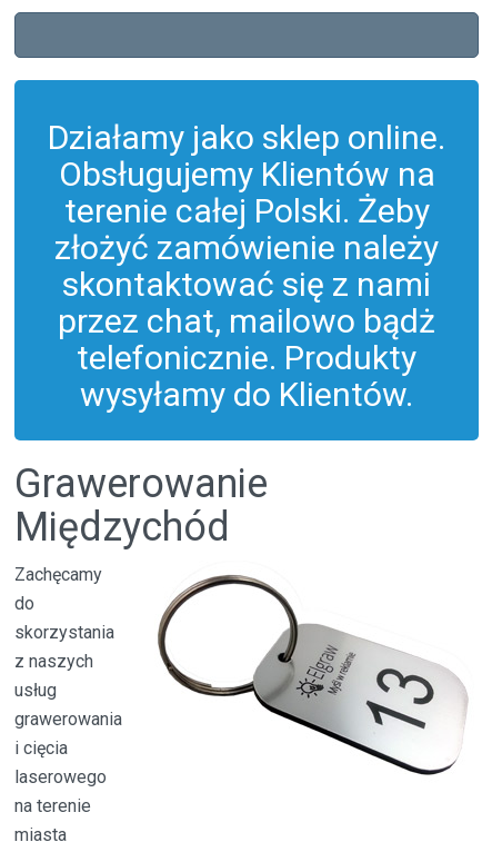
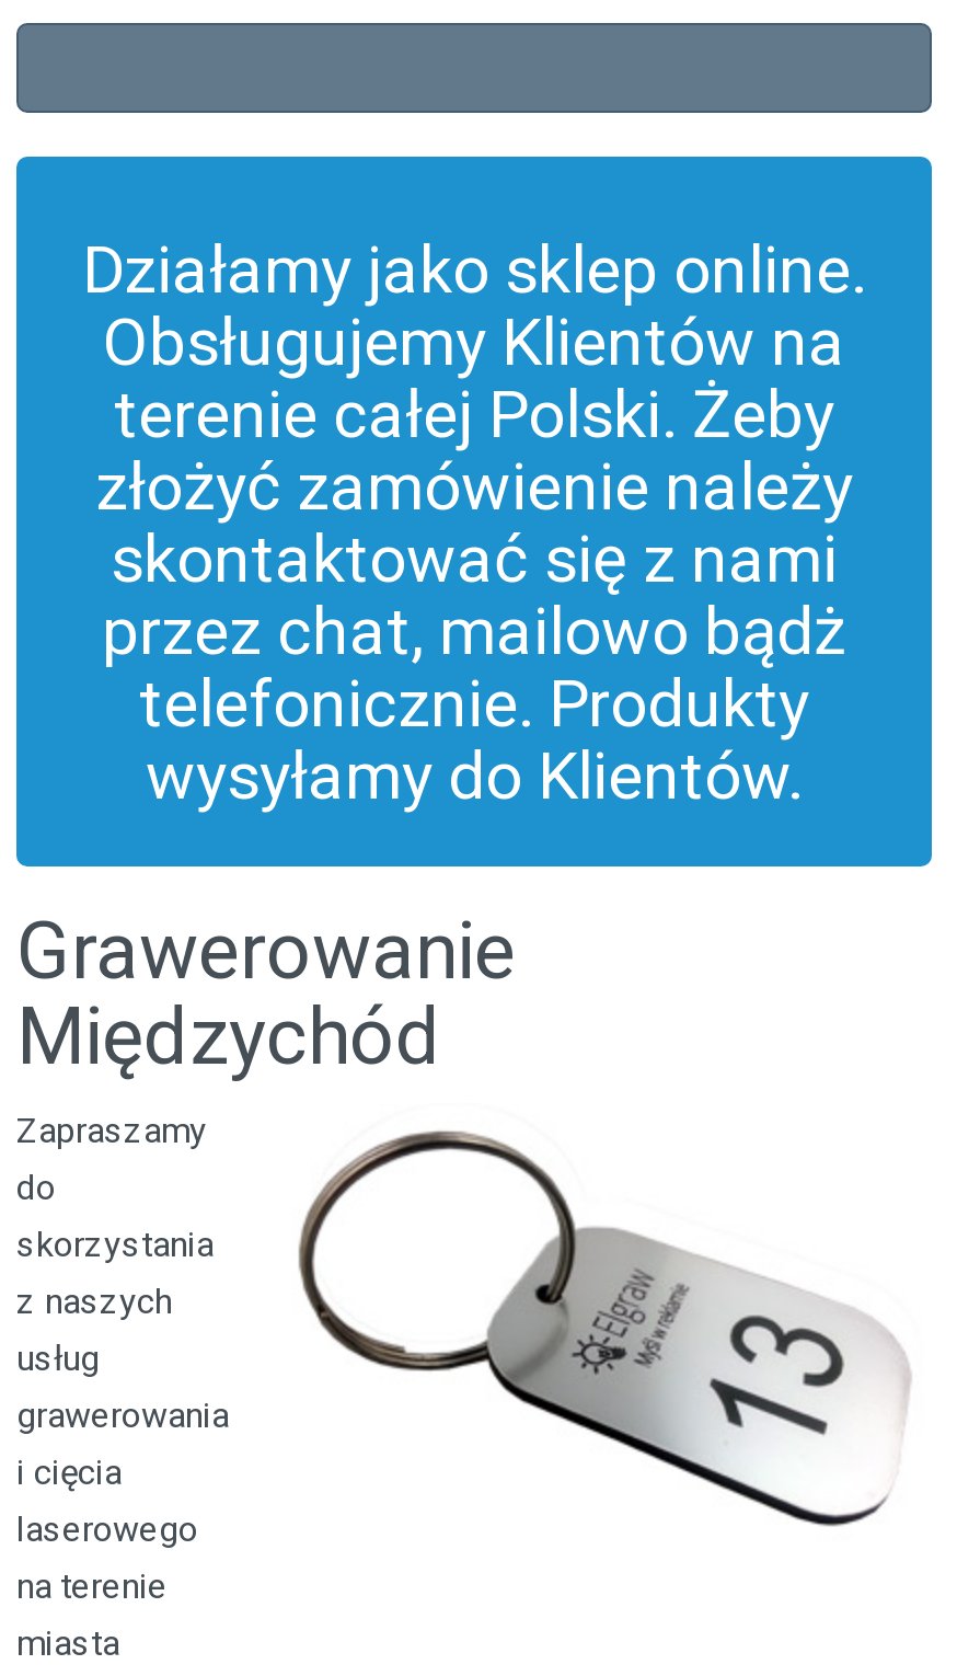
- Zachęcamy
+ Zapraszamy
